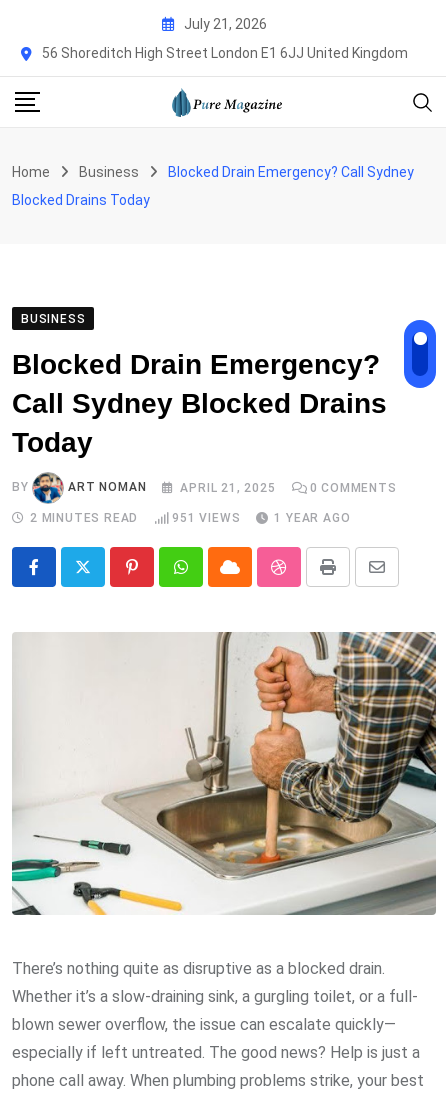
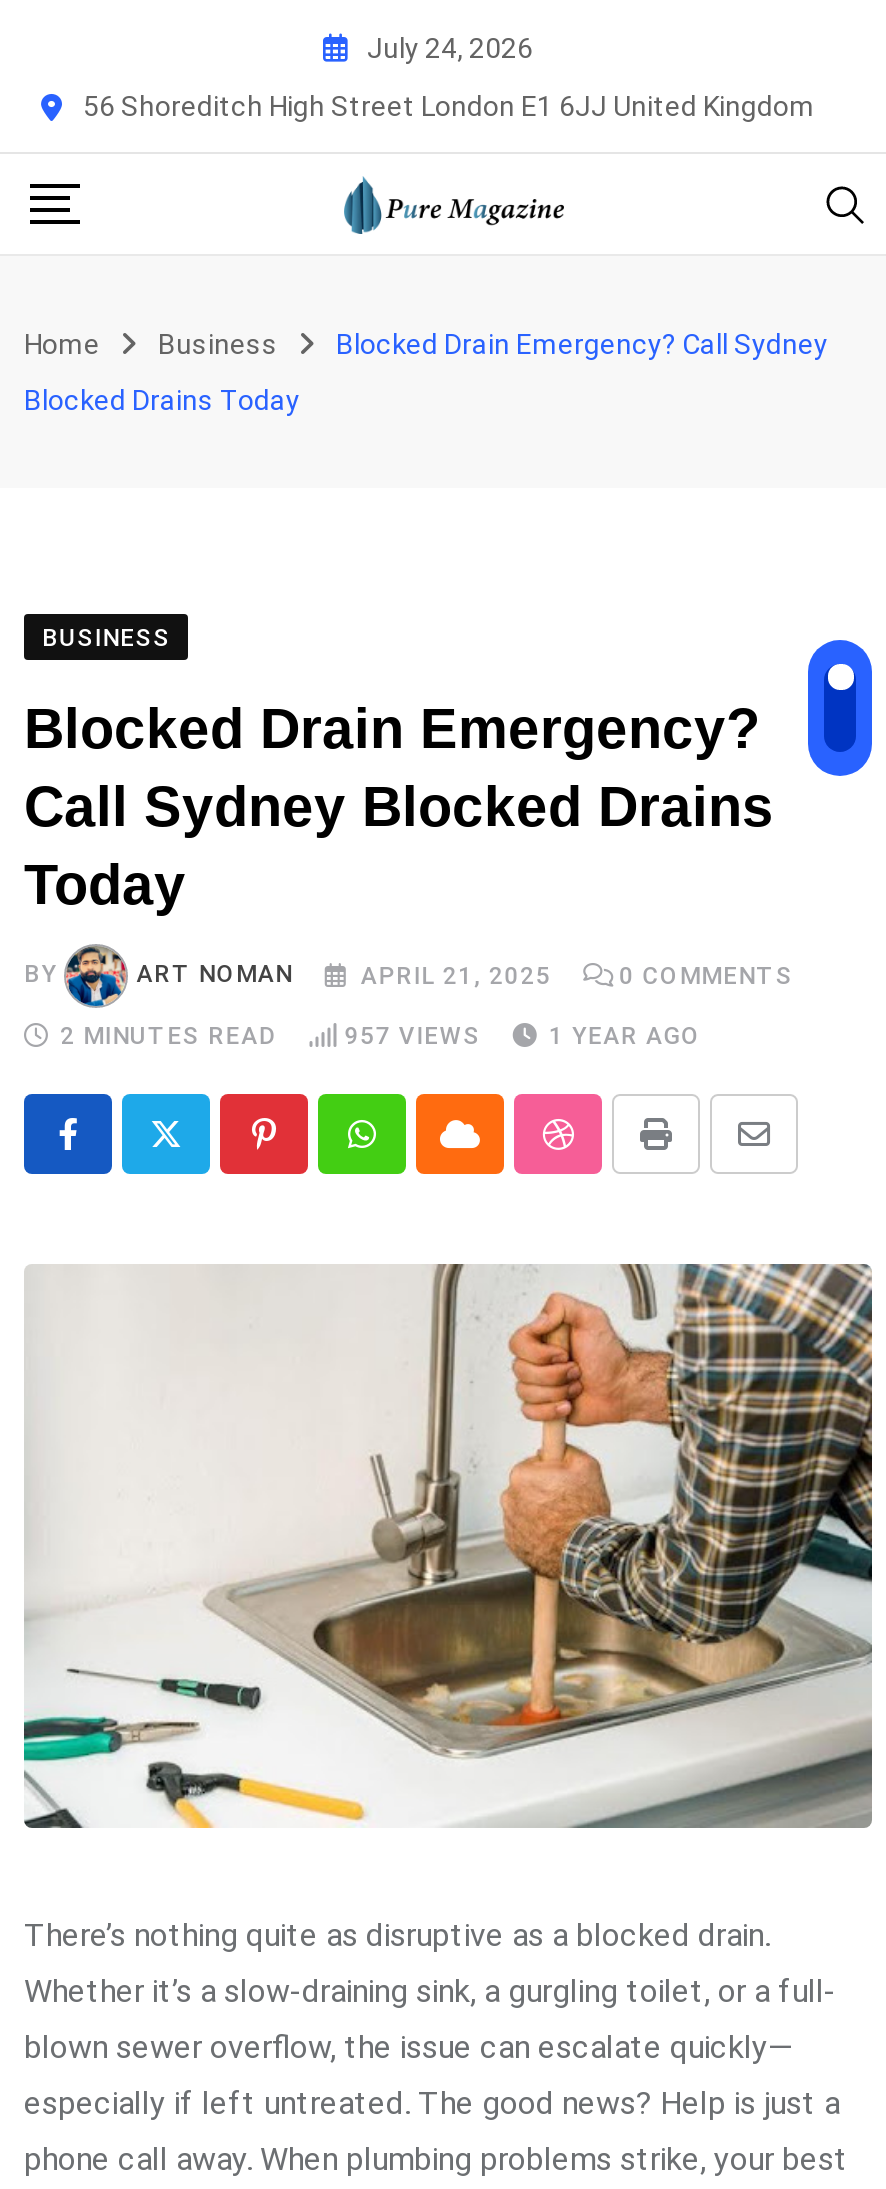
- July 21, 2026
+ July 24, 2026

- 951 VIEWS
+ 957 VIEWS
